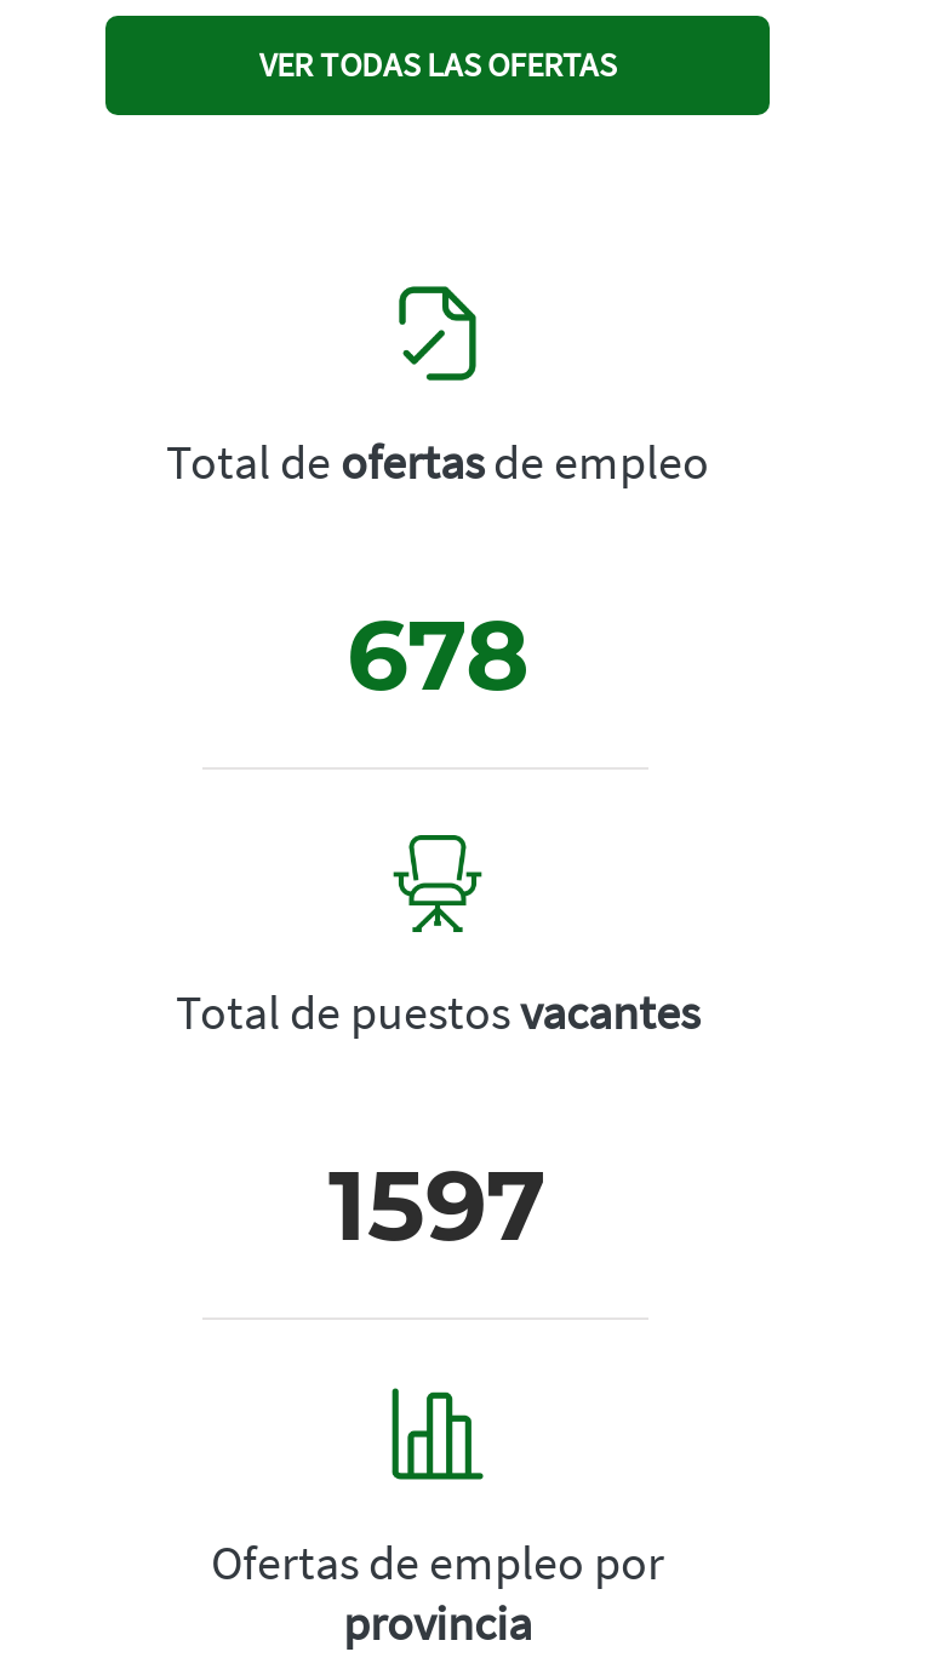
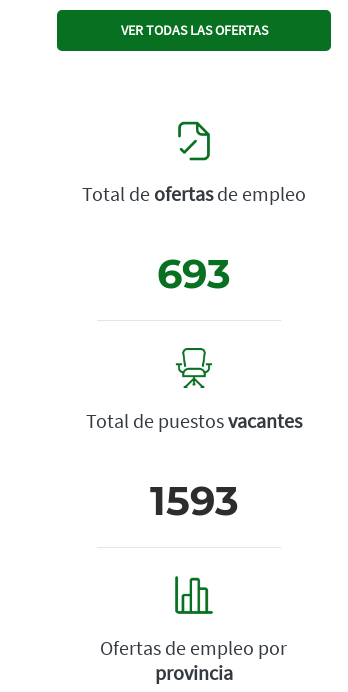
- 678
+ 693

- 1597
+ 1593
